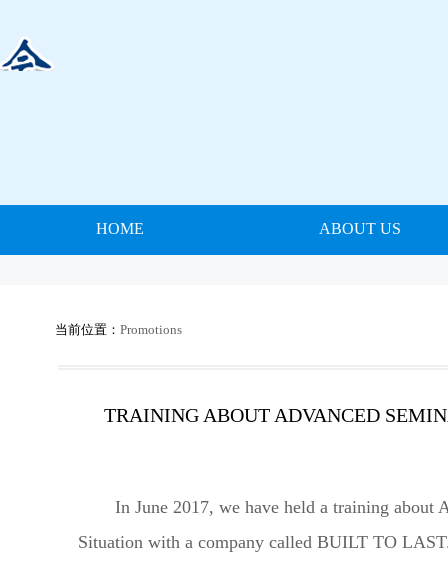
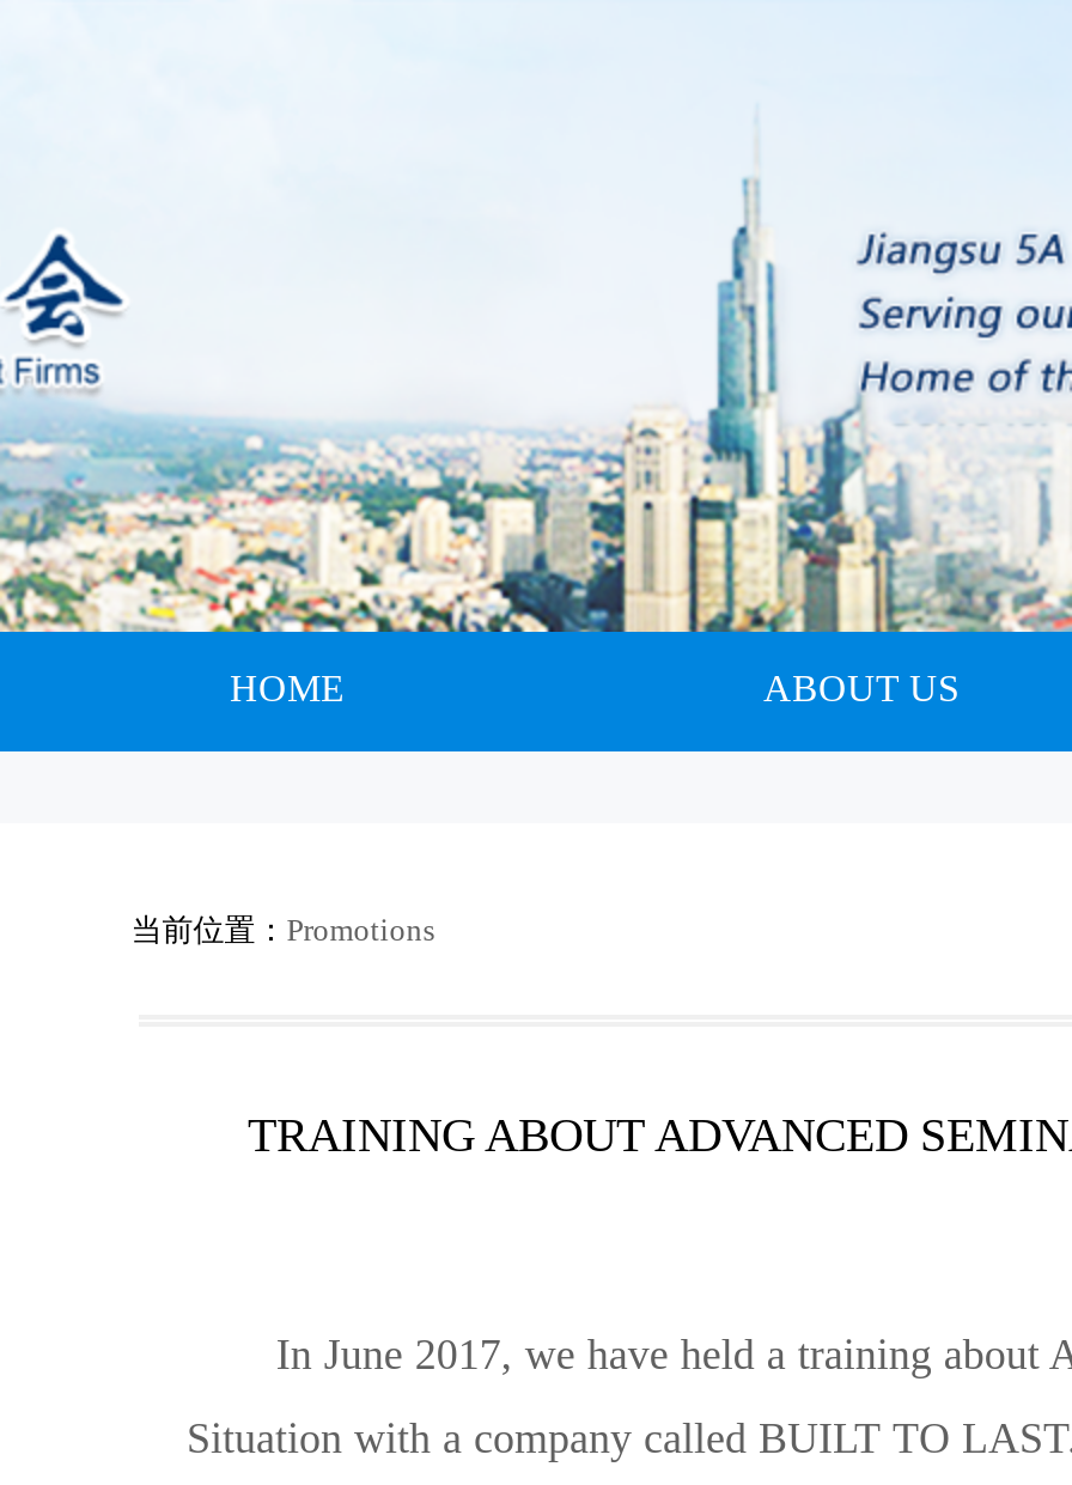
+ [image]
